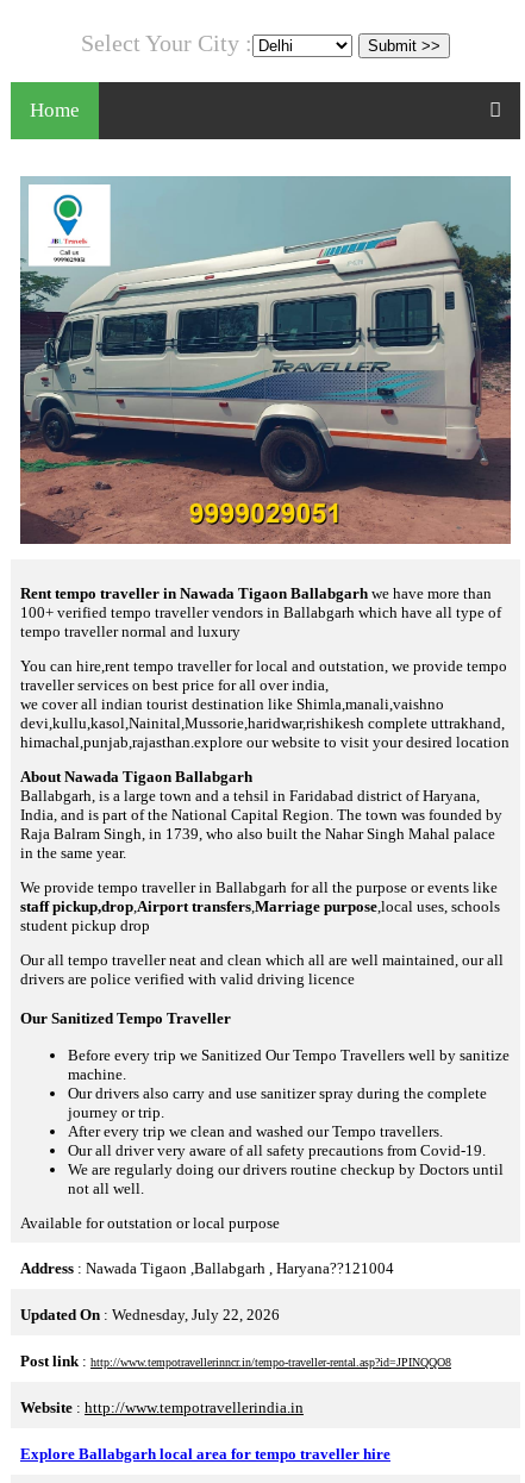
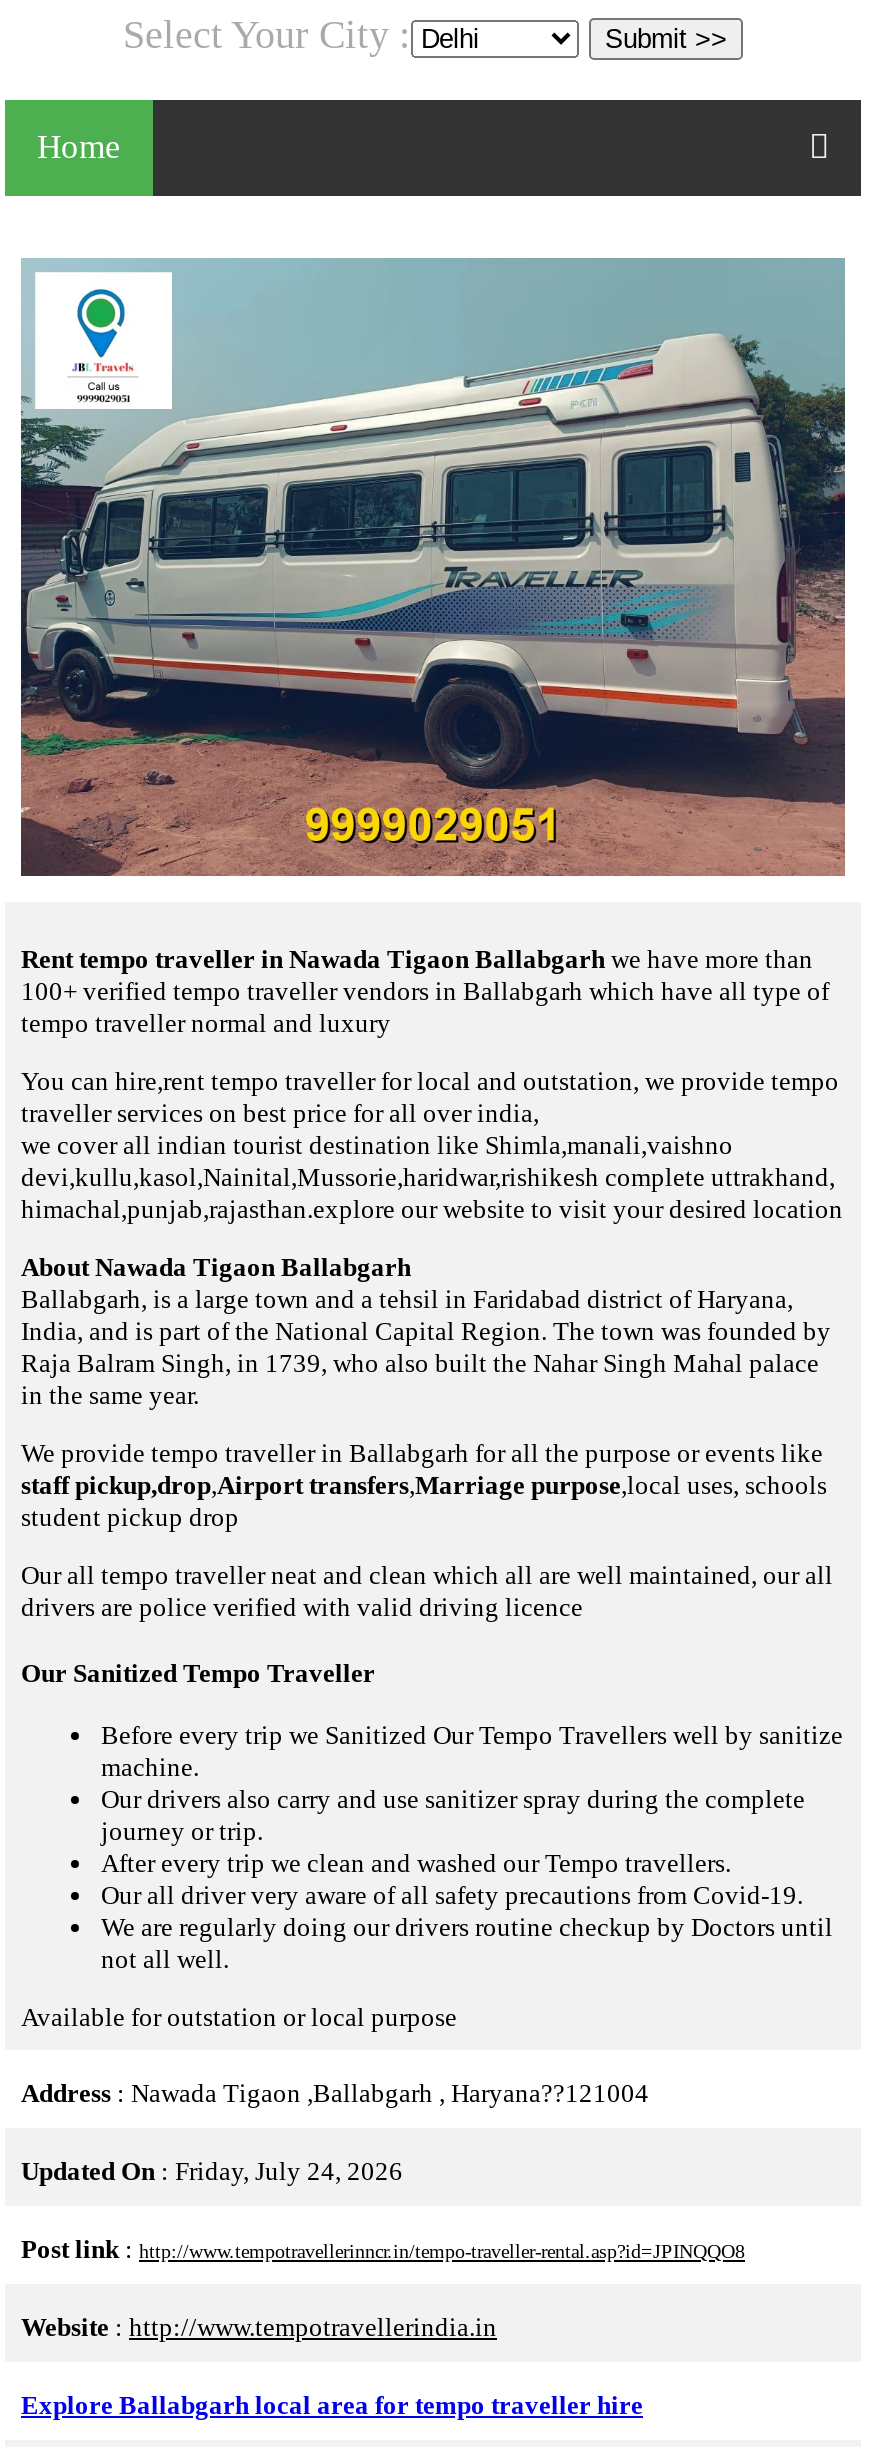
- Updated On: Wednesday, July 22, 2026
+ Updated On: Friday, July 24, 2026
